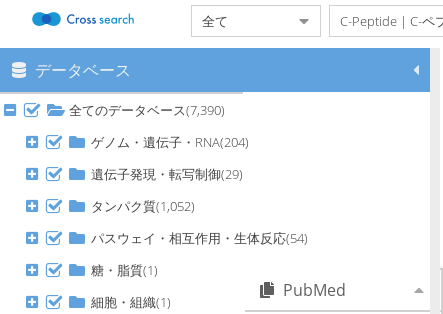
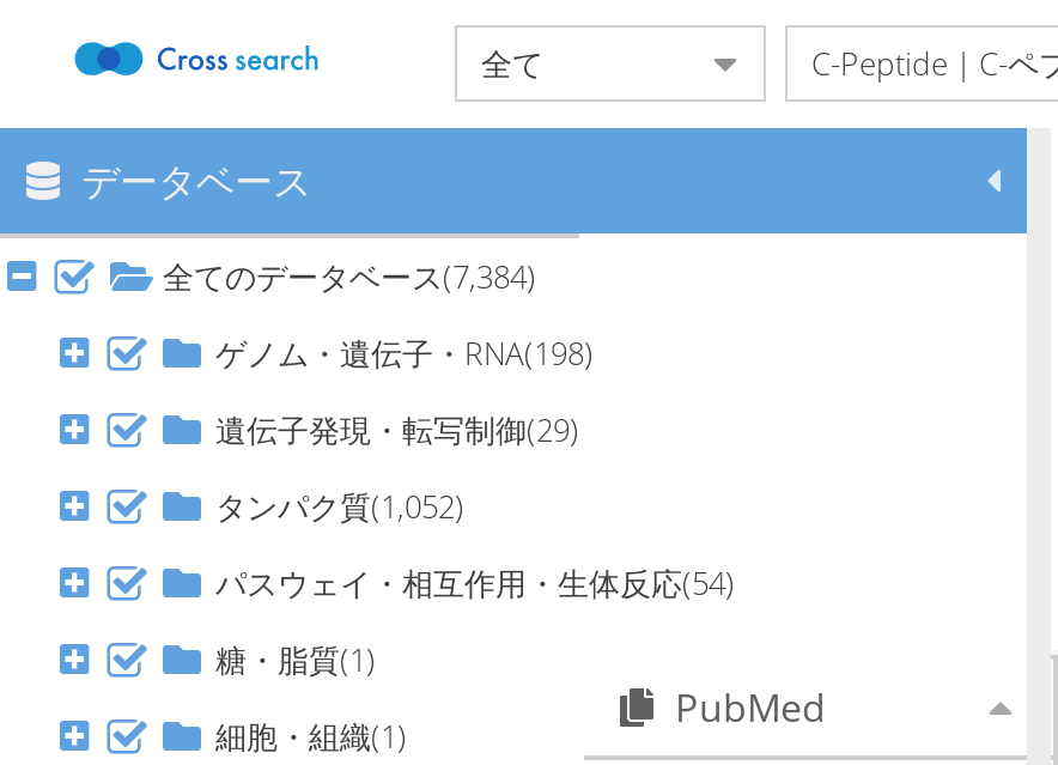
- 全てのデータベース(7,390)
+ 全てのデータベース(7,384)

- ゲノム・遺伝子・RNA(204)
+ ゲノム・遺伝子・RNA(198)
